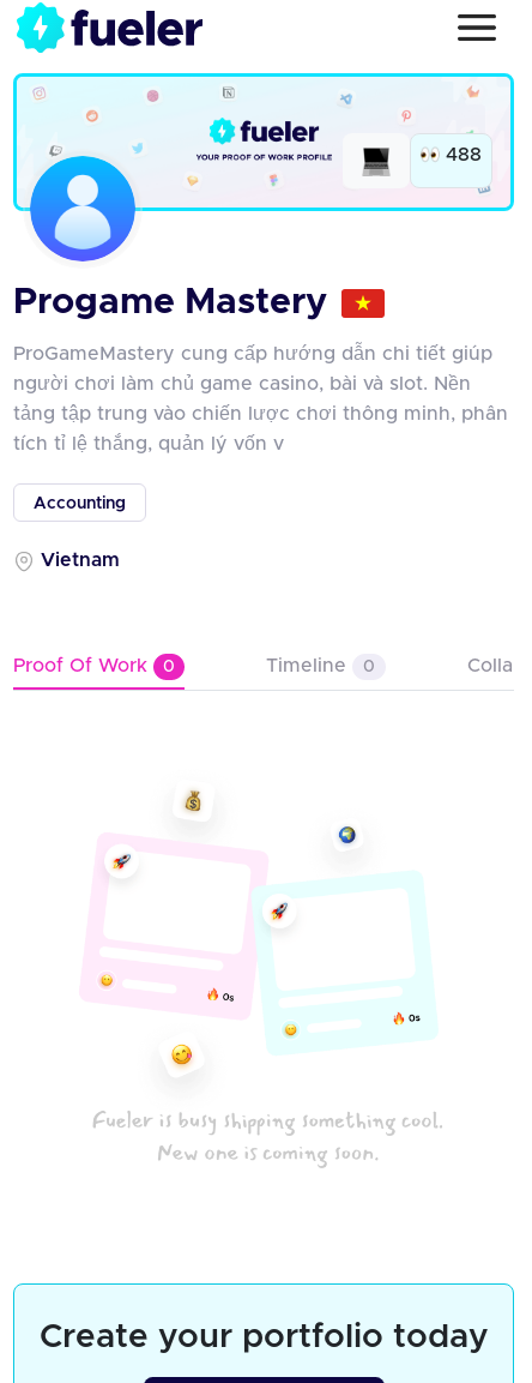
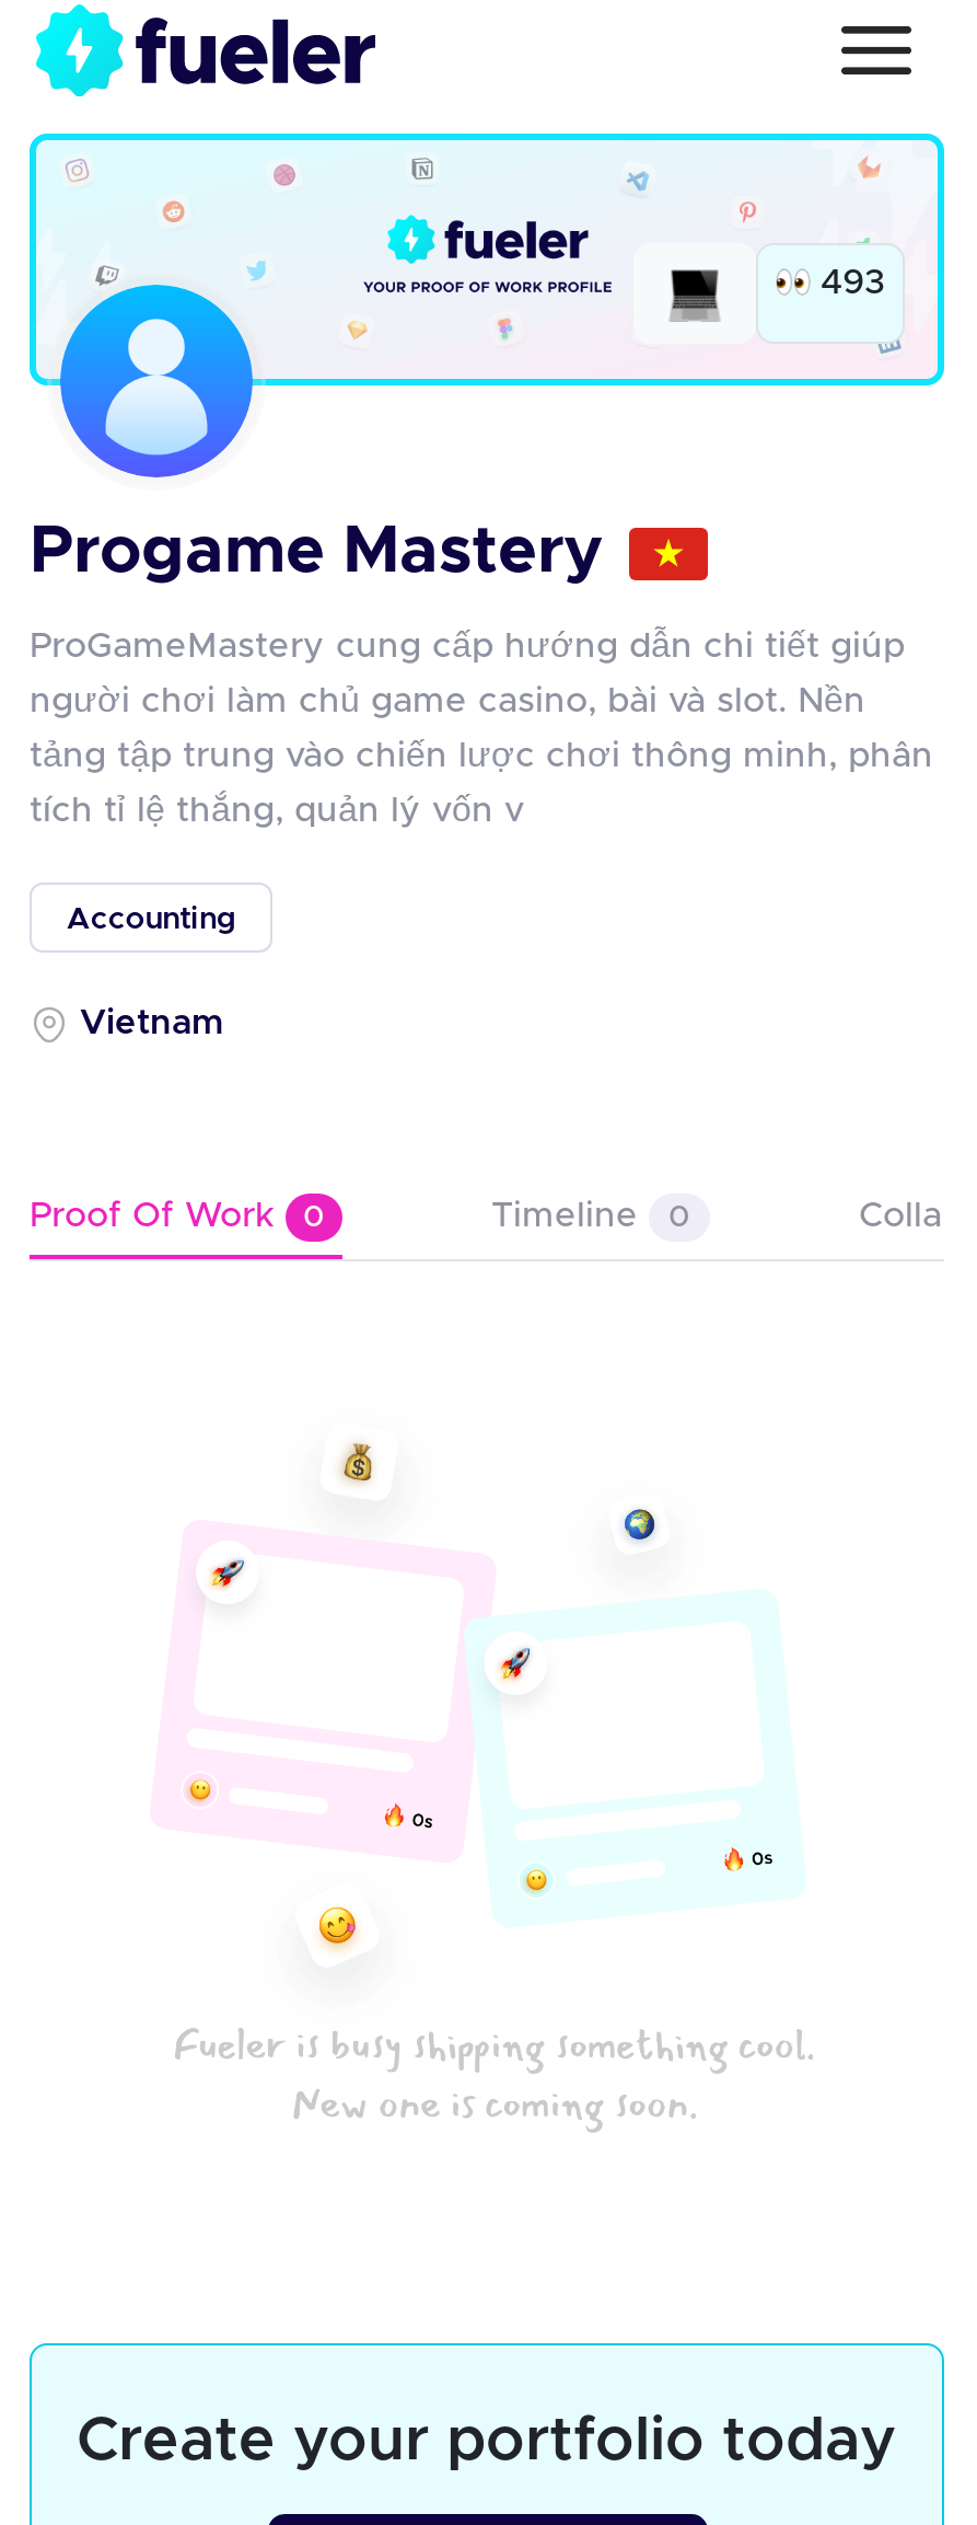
- 488
+ 493
